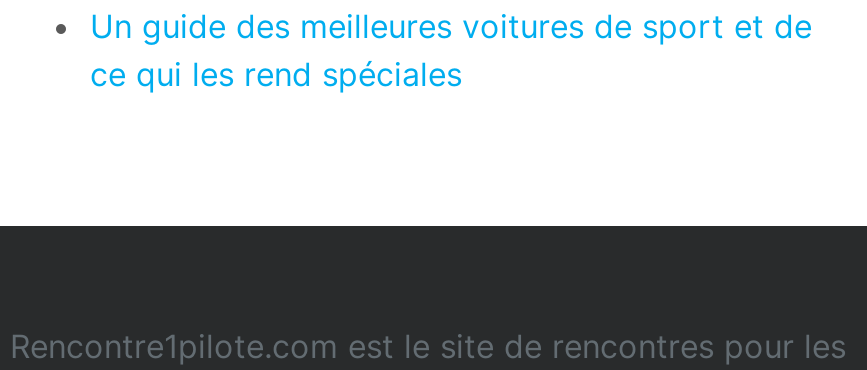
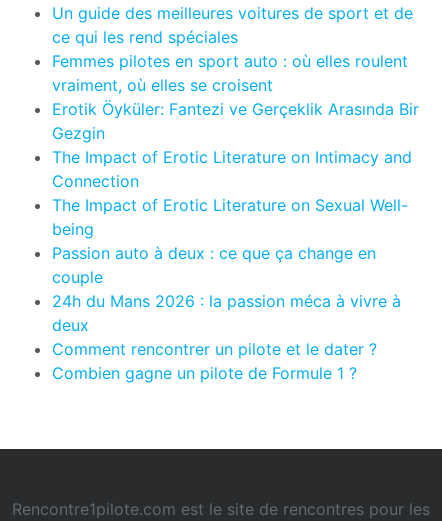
+ Femmes pilotes en sport auto : où elles roulent
+ vraiment, où elles se croisent
+ Erotik Öyküler: Fantezi ve Gerçeklik Arasında Bir
+ Gezgin
+ The Impact of Erotic Literature on Intimacy and
+ Connection
+ The Impact of Erotic Literature on Sexual Well-
+ being
+ Passion auto à deux : ce que ça change en
+ couple
+ 24h du Mans 2026 : la passion méca à vivre à
+ deux
+ Comment rencontrer un pilote et le dater ?
+ Combien gagne un pilote de Formule 1 ?
